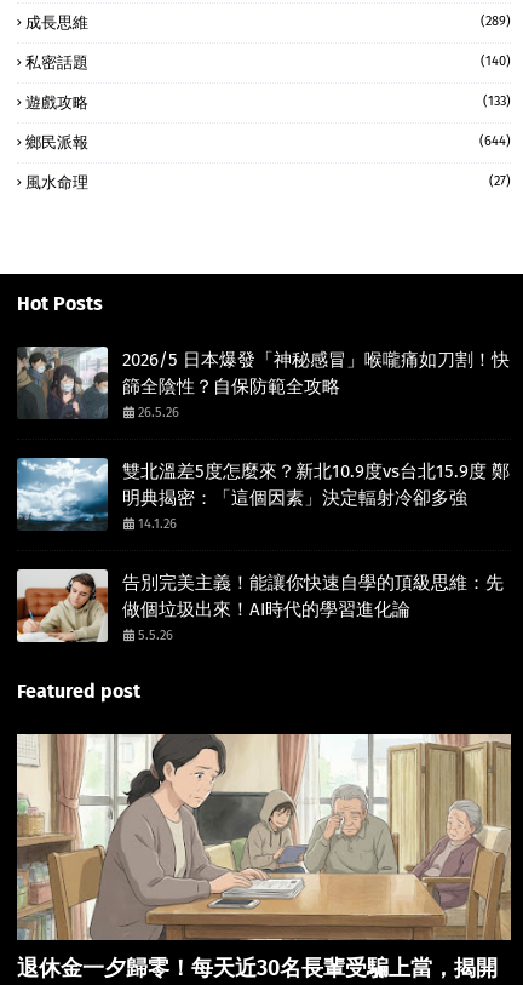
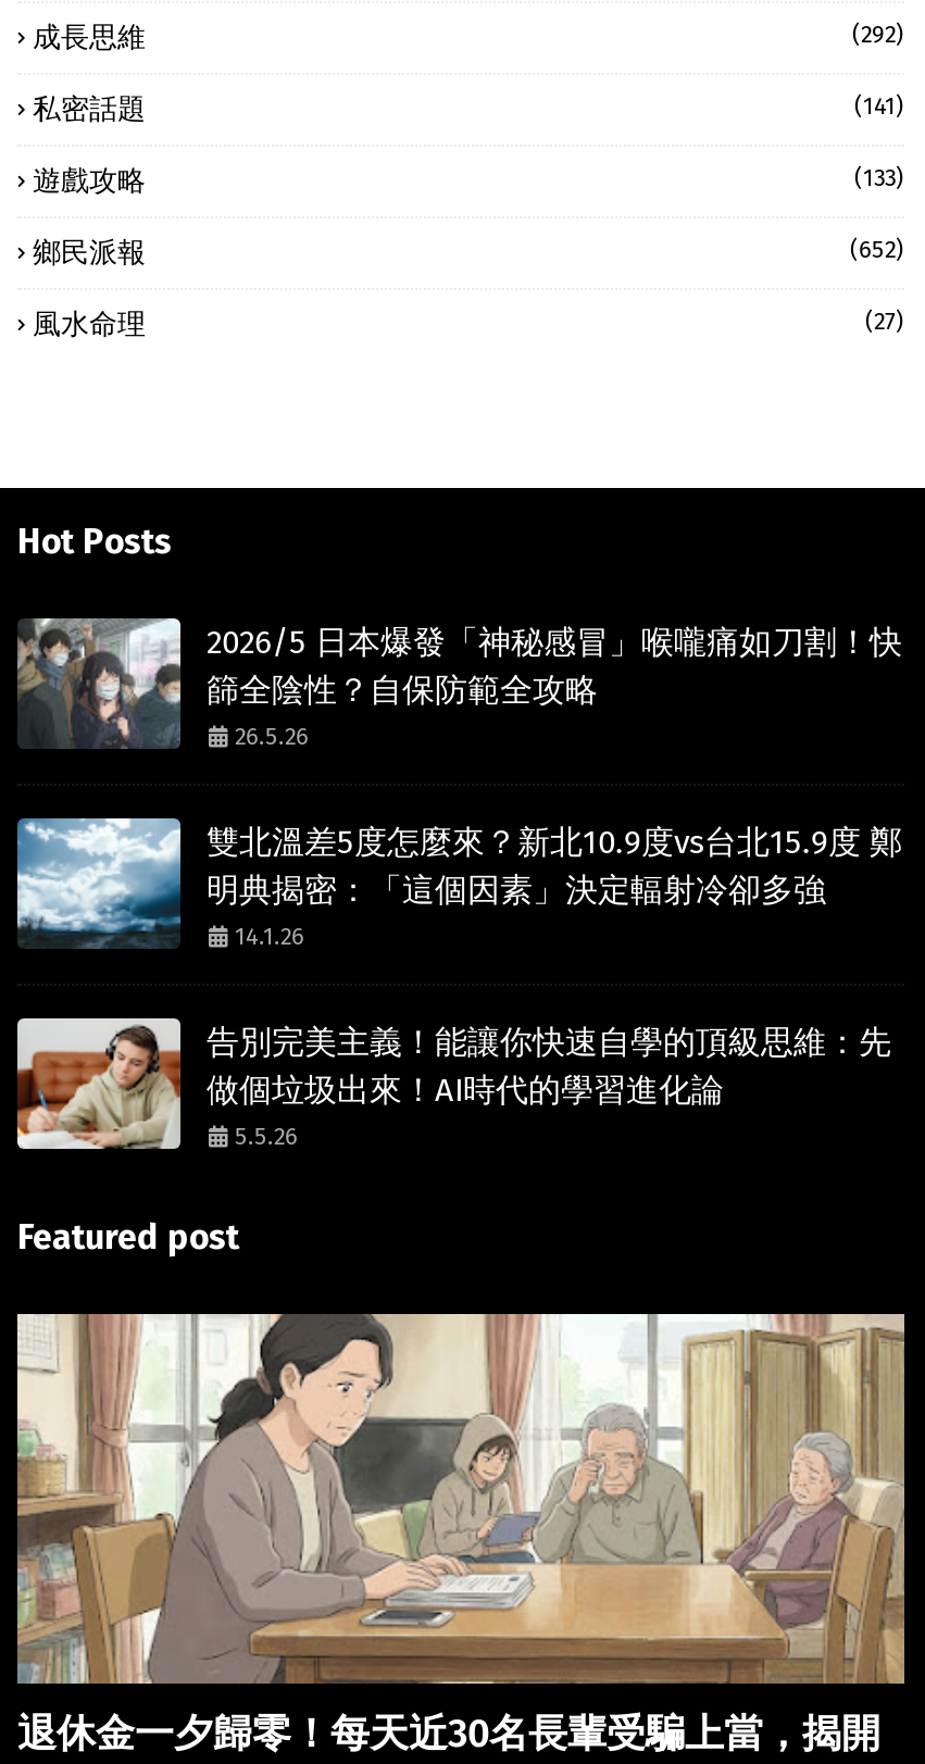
- (289)
+ (292)

- (140)
+ (141)

- (644)
+ (652)
